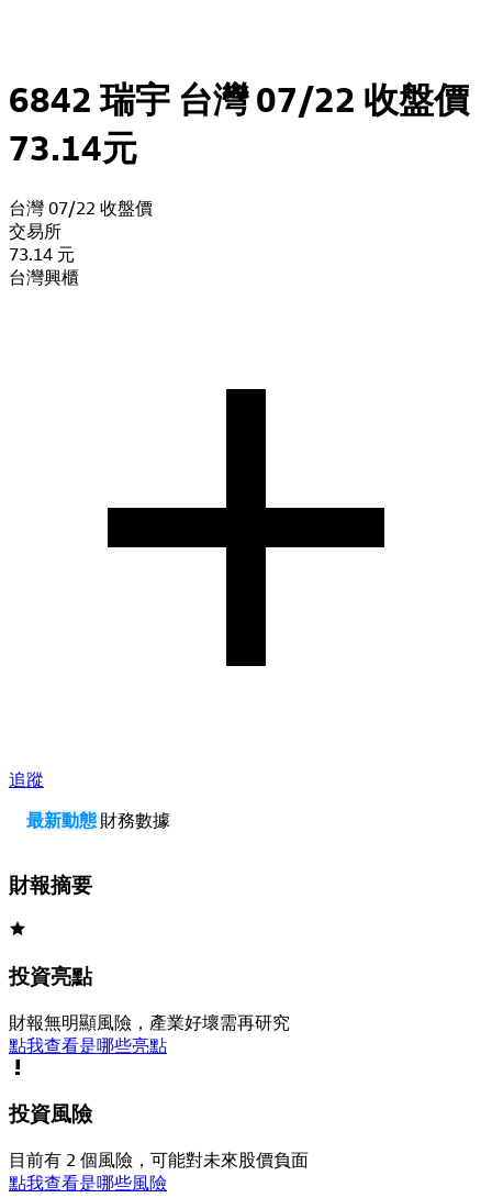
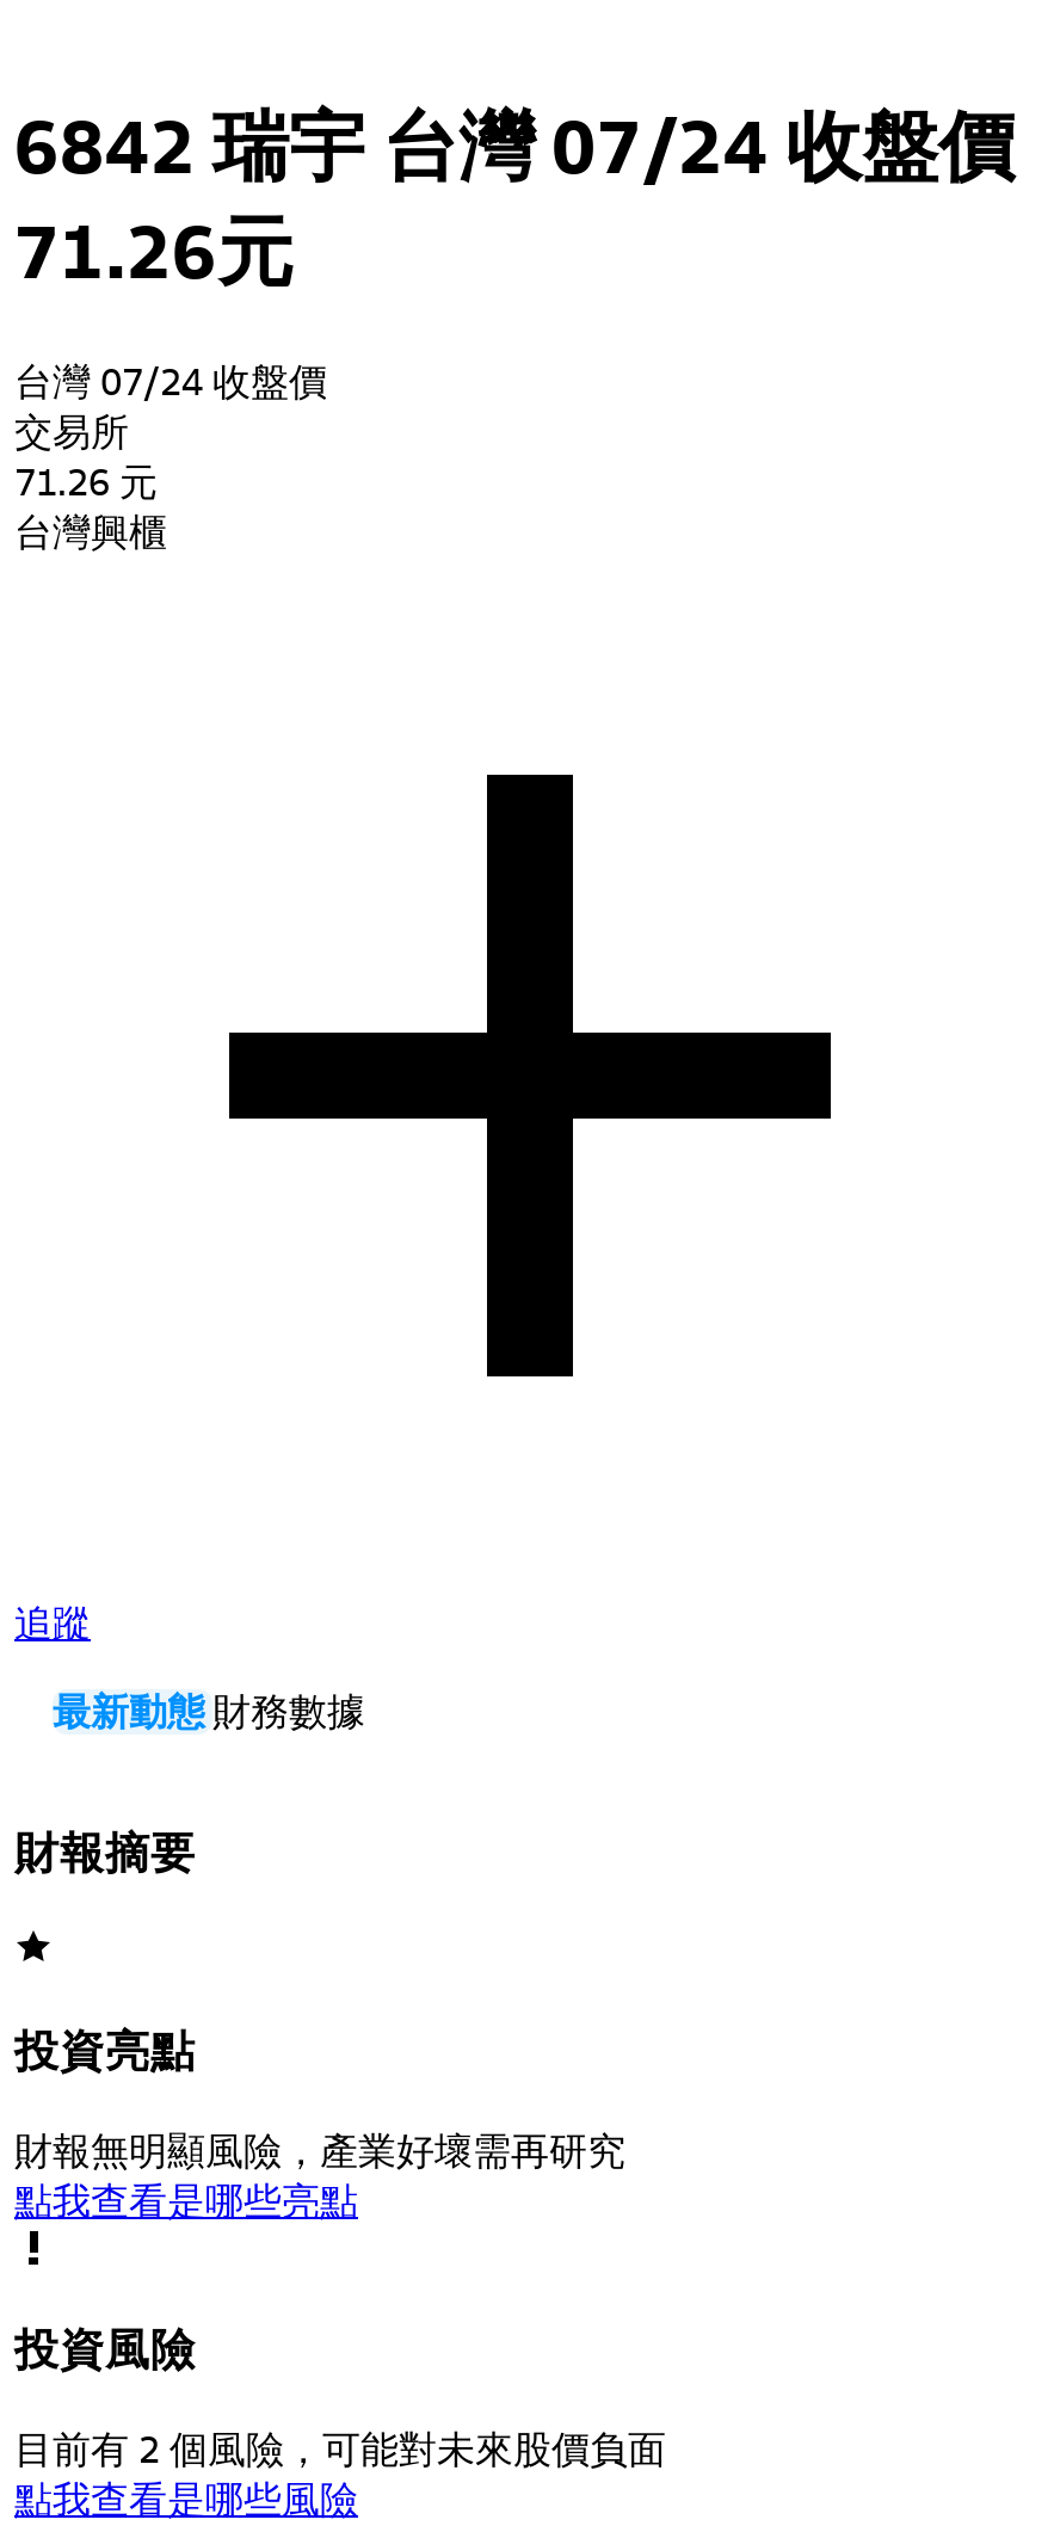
- 6842 瑞宇台灣 07/22 收盤價
+ 6842 瑞宇台灣 07/24 收盤價

- 73.14元
+ 71.26元

- 台灣 07/22 收盤價
+ 台灣 07/24 收盤價

- 73.14 元
+ 71.26 元
